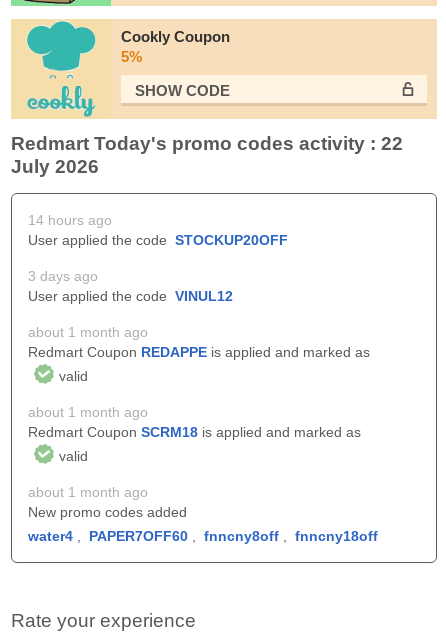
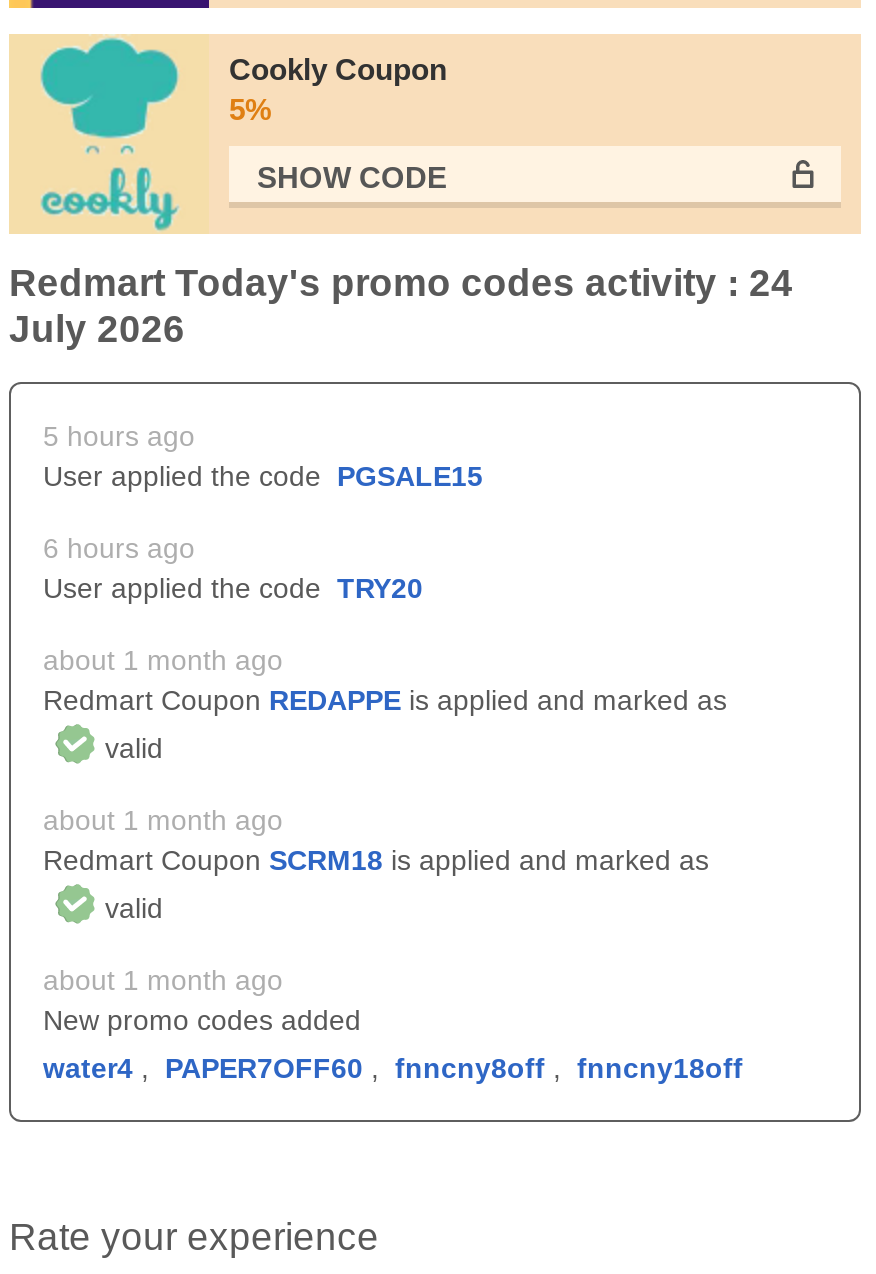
- Redmart Today's promo codes activity : 22
+ Redmart Today's promo codes activity : 24

- 14 hours ago
+ 5 hours ago

- User applied the code STOCKUP20OFF
+ User applied the code PGSALE15

- 3 days ago
+ 6 hours ago

- User applied the code VINUL12
+ User applied the code TRY20
